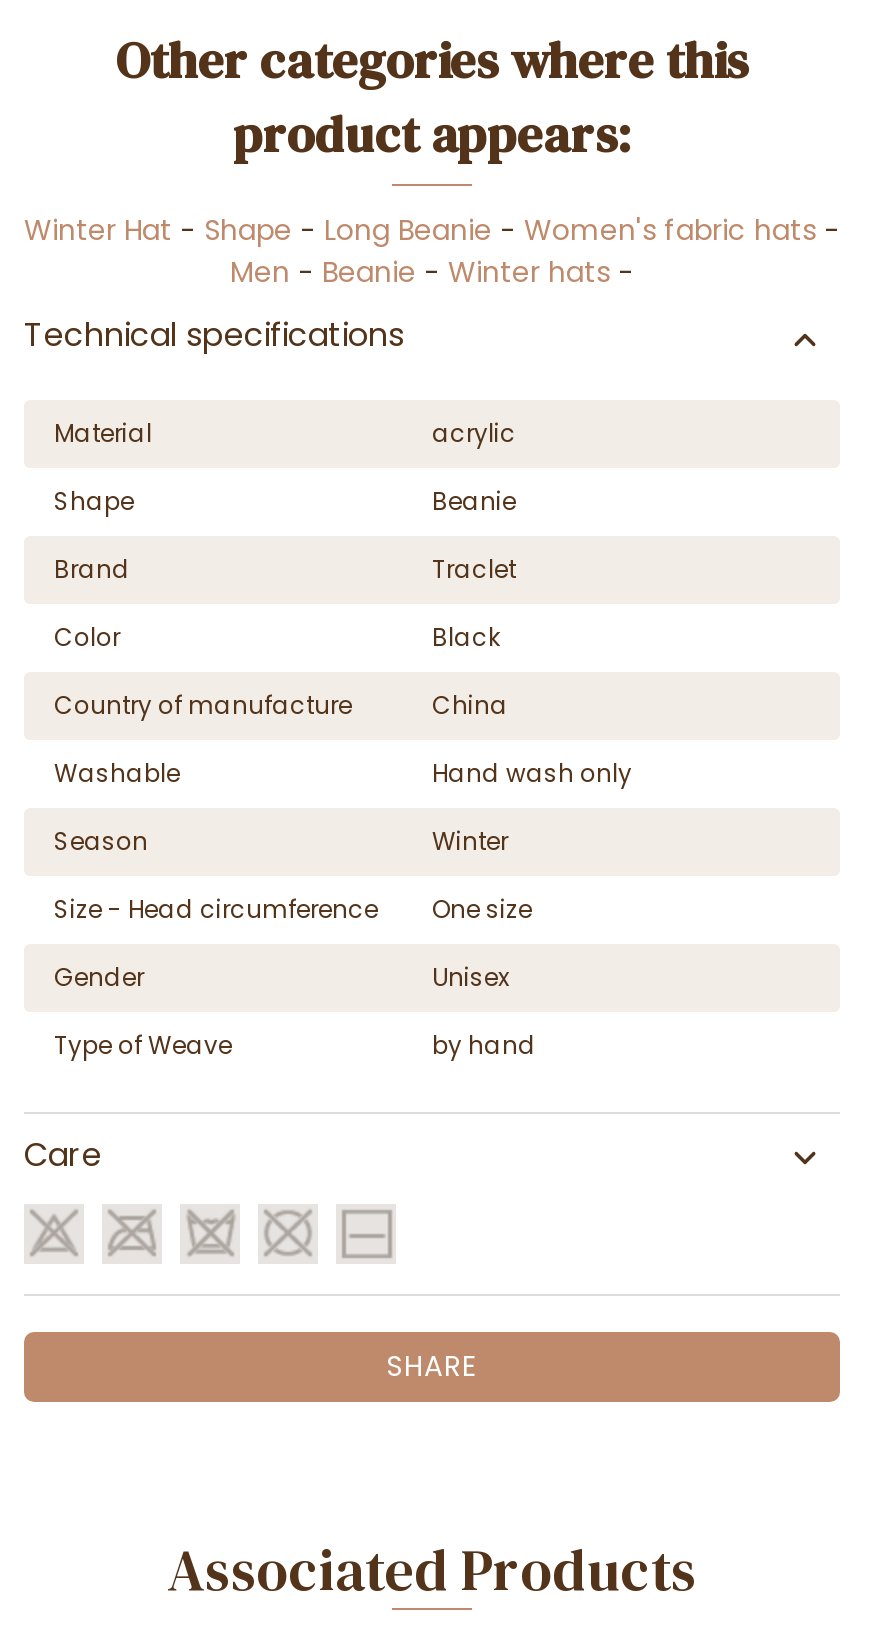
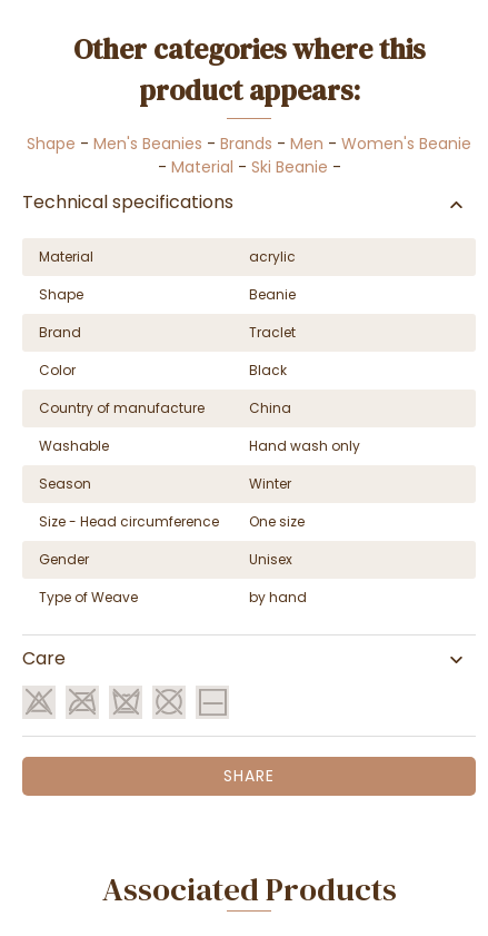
- Winter Hat - Shape - Long Beanie - Women's fabric hats -
- Men - Beanie - Winter hats -
+ Shape - Men's Beanies - Brands - Men - Women's Beanie
+ - Material - Ski Beanie -
